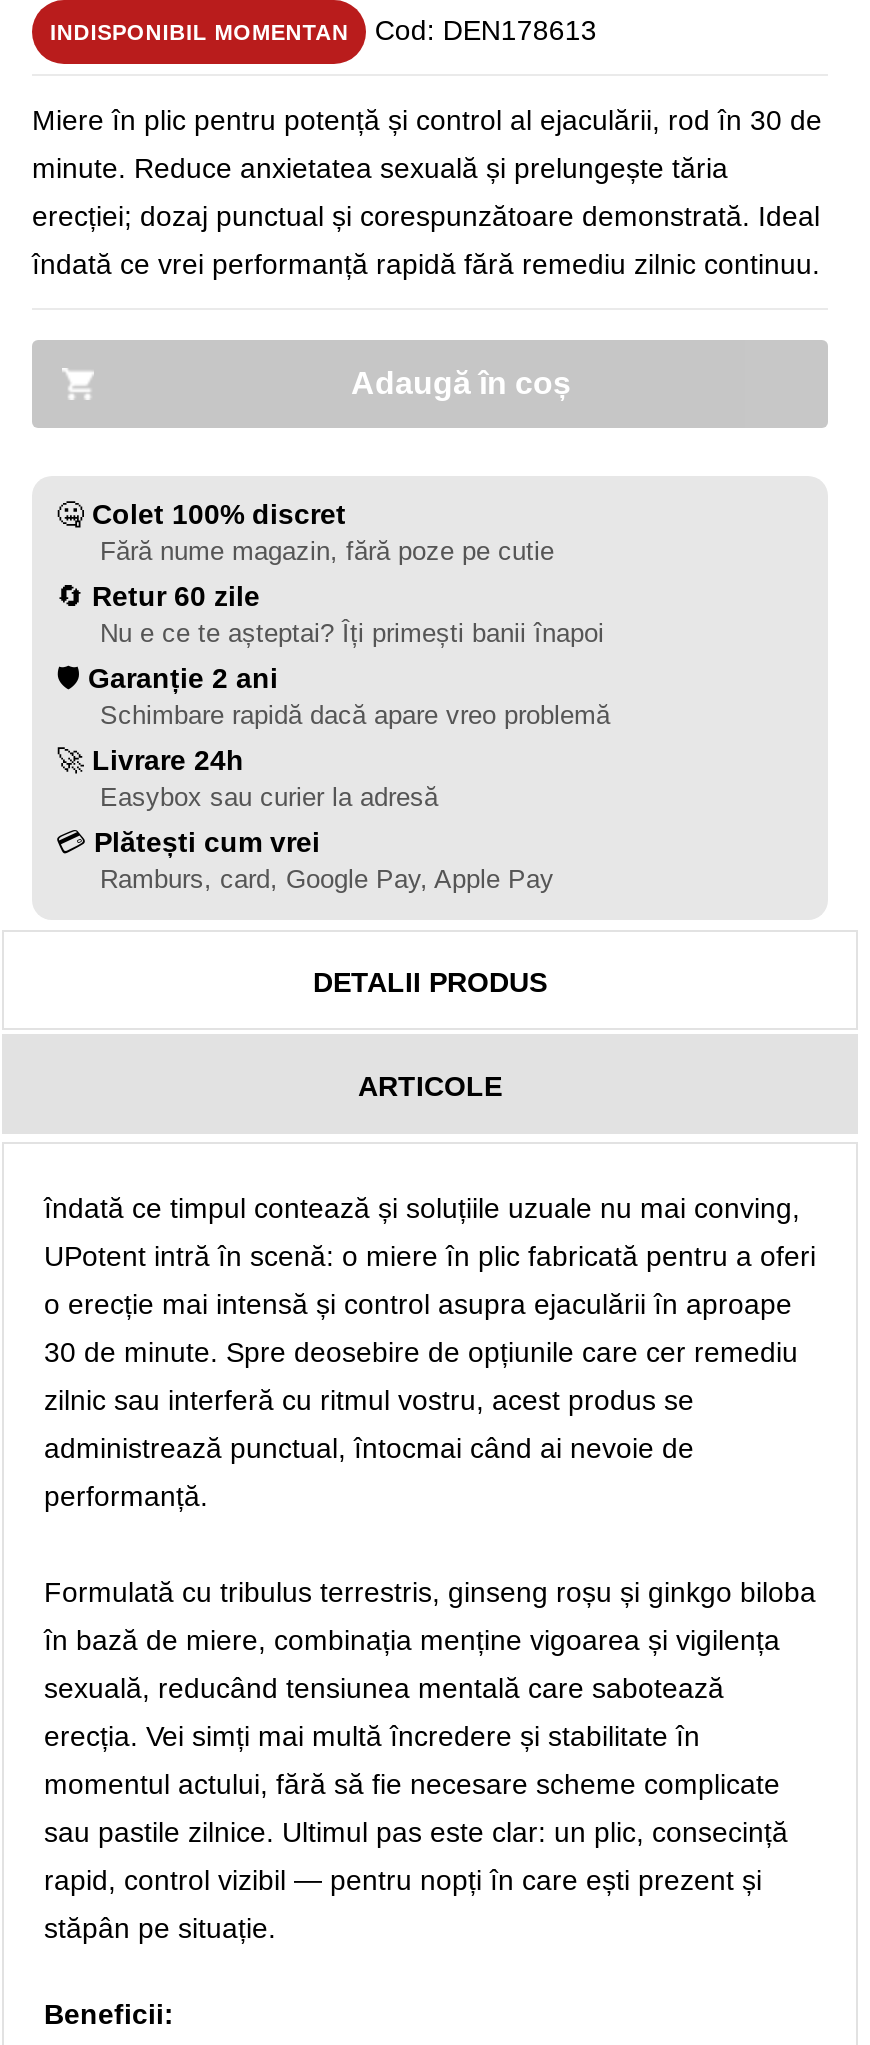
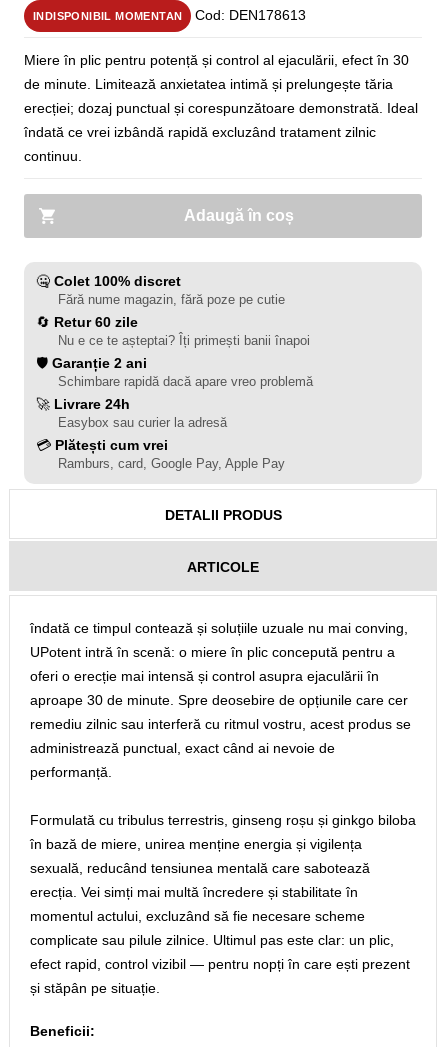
- Miere în plic pentru potență și control al ejaculării, rod în 30 de
+ Miere în plic pentru potență și control al ejaculării, efect în 30

- minute. Reduce anxietatea sexuală și prelungește tăria
+ de minute. Limitează anxietatea intimă și prelungește tăria

- îndată ce vrei performanță rapidă fără remediu zilnic continuu.
+ îndată ce vrei izbândă rapidă excluzând tratament zilnic
+ continuu.

- UPotent intră în scenă: o miere în plic fabricată pentru a oferi
+ UPotent intră în scenă: o miere în plic concepută pentru a

- o erecție mai intensă și control asupra ejaculării în aproape
+ oferi o erecție mai intensă și control asupra ejaculării în

- 30 de minute. Spre deosebire de opțiunile care cer remediu
+ aproape 30 de minute. Spre deosebire de opțiunile care cer

- zilnic sau interferă cu ritmul vostru, acest produs se
+ remediu zilnic sau interferă cu ritmul vostru, acest produs se

- administrează punctual, întocmai când ai nevoie de
+ administrează punctual, exact când ai nevoie de

- în bază de miere, combinația menține vigoarea și vigilența
+ în bază de miere, unirea menține energia și vigilența

- momentul actului, fără să fie necesare scheme complicate
+ momentul actului, excluzând să fie necesare scheme

- sau pastile zilnice. Ultimul pas este clar: un plic, consecință
+ complicate sau pilule zilnice. Ultimul pas este clar: un plic,

- rapid, control vizibil — pentru nopți în care ești prezent și
+ efect rapid, control vizibil — pentru nopți în care ești prezent

- stăpân pe situație.
+ și stăpân pe situație.
